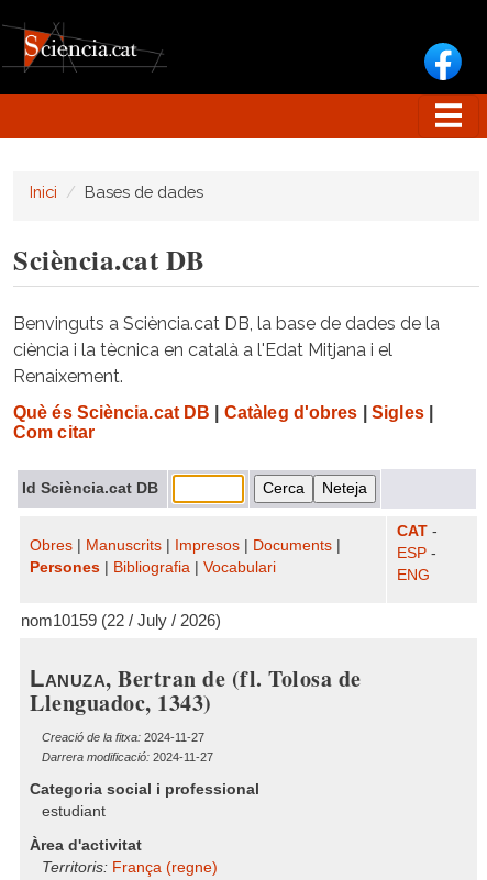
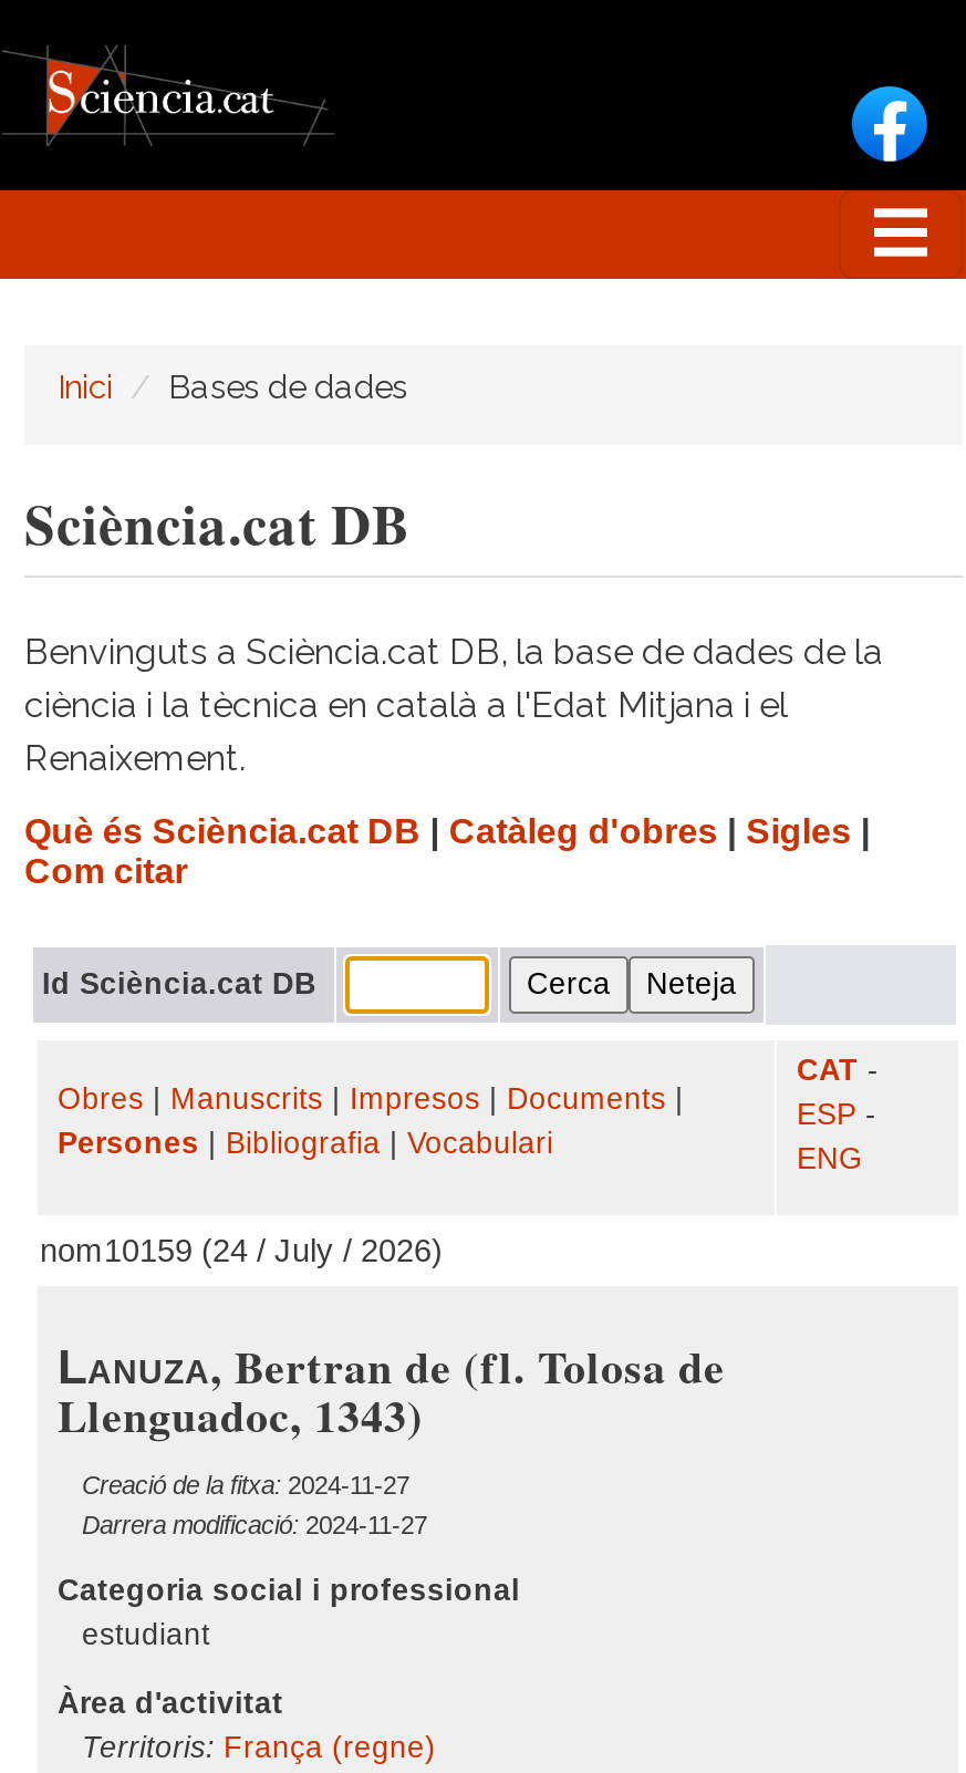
- nom10159 (22 / July / 2026)
+ nom10159 (24 / July / 2026)
